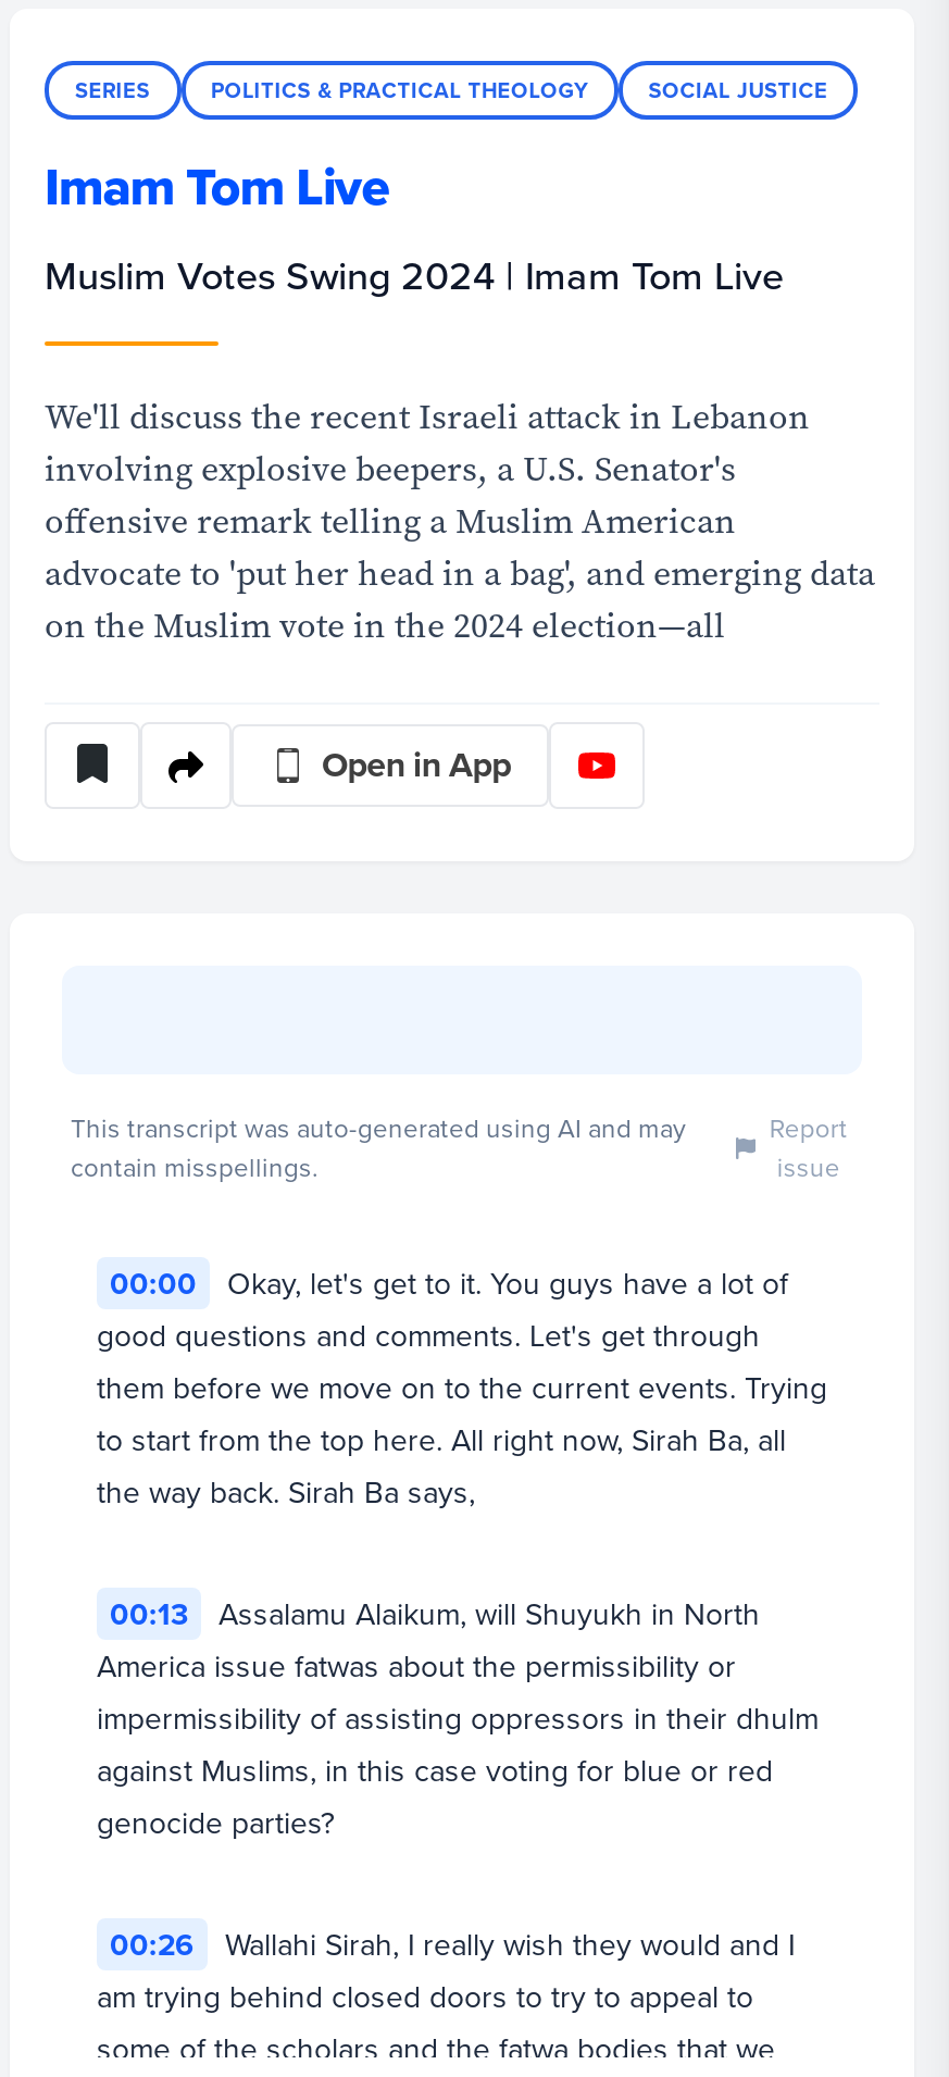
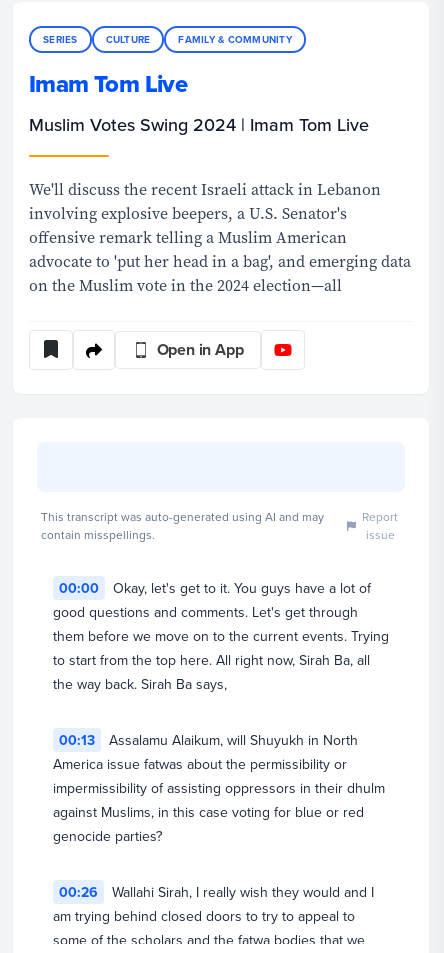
- POLITICS & PRACTICAL THEOLOGY
- SOCIAL JUSTICE
+ CULTURE
+ FAMILY & COMMUNITY
